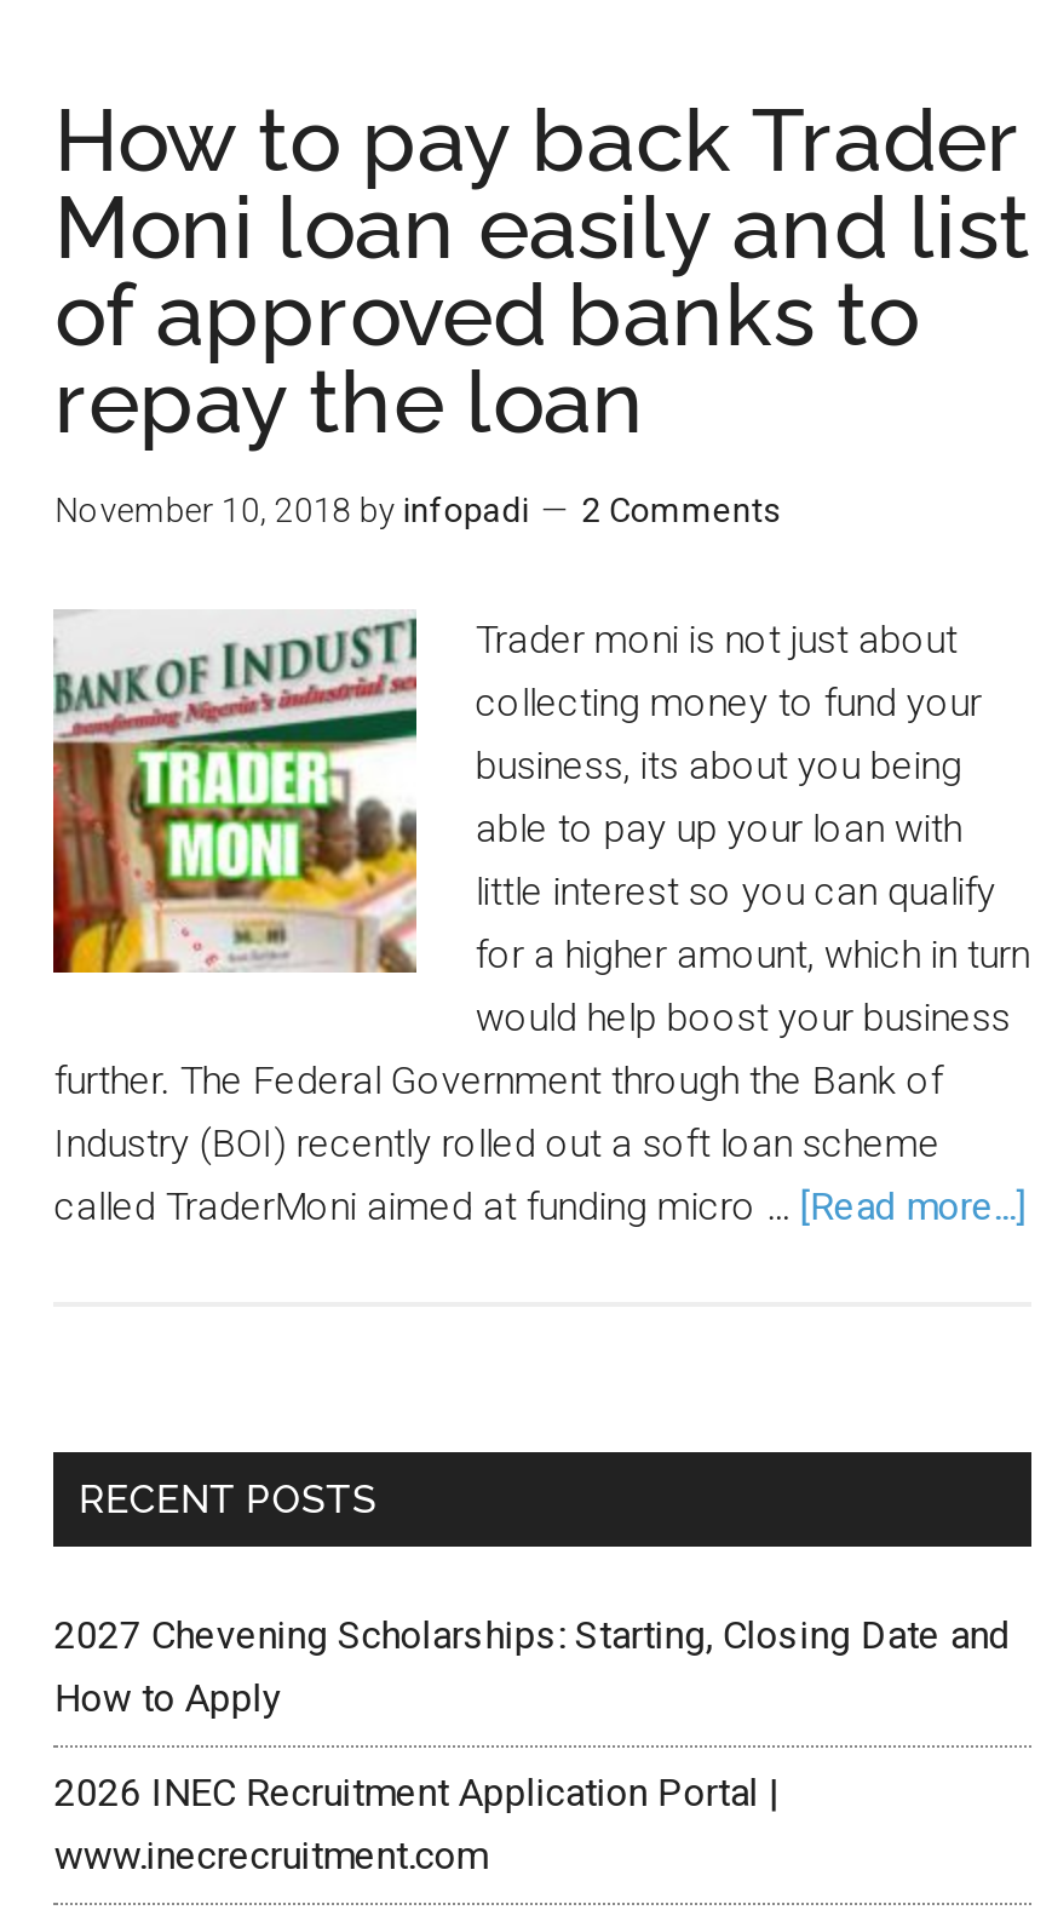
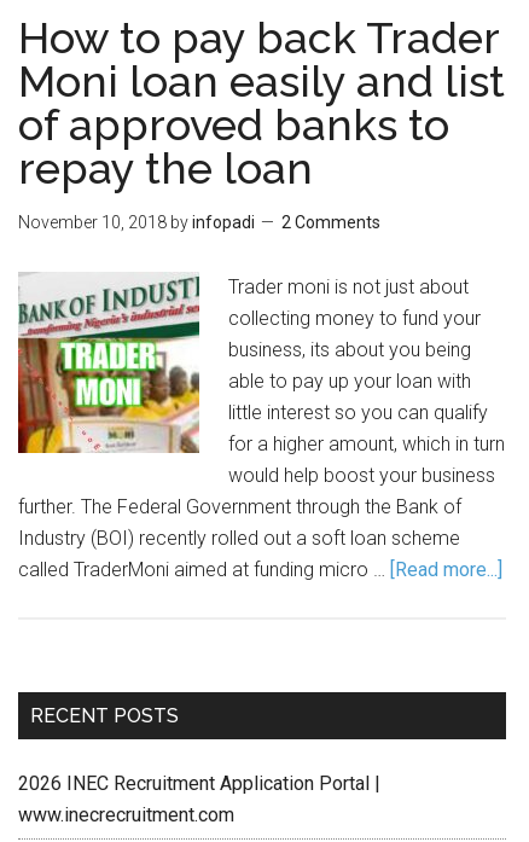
- 2027 Chevening Scholarships: Starting, Closing Date and
- How to Apply
